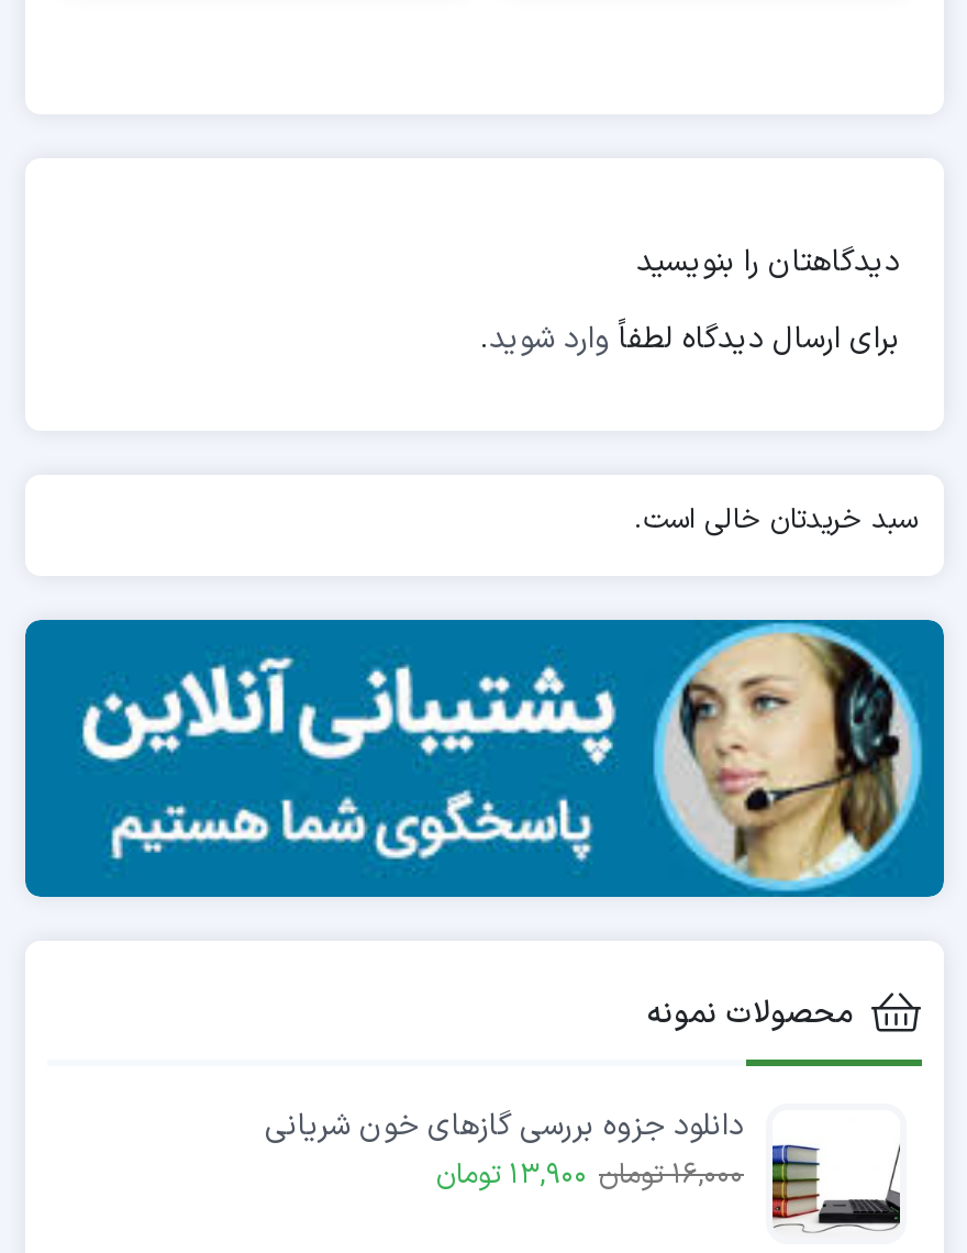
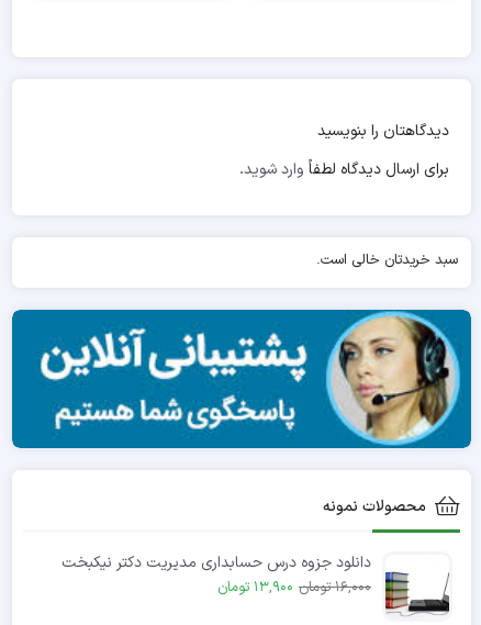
- دانلود جزوه بررسی گازهای خون شریانی
+ دانلود جزوه درس حسابداری مدیریت دکتر نیکبخت
